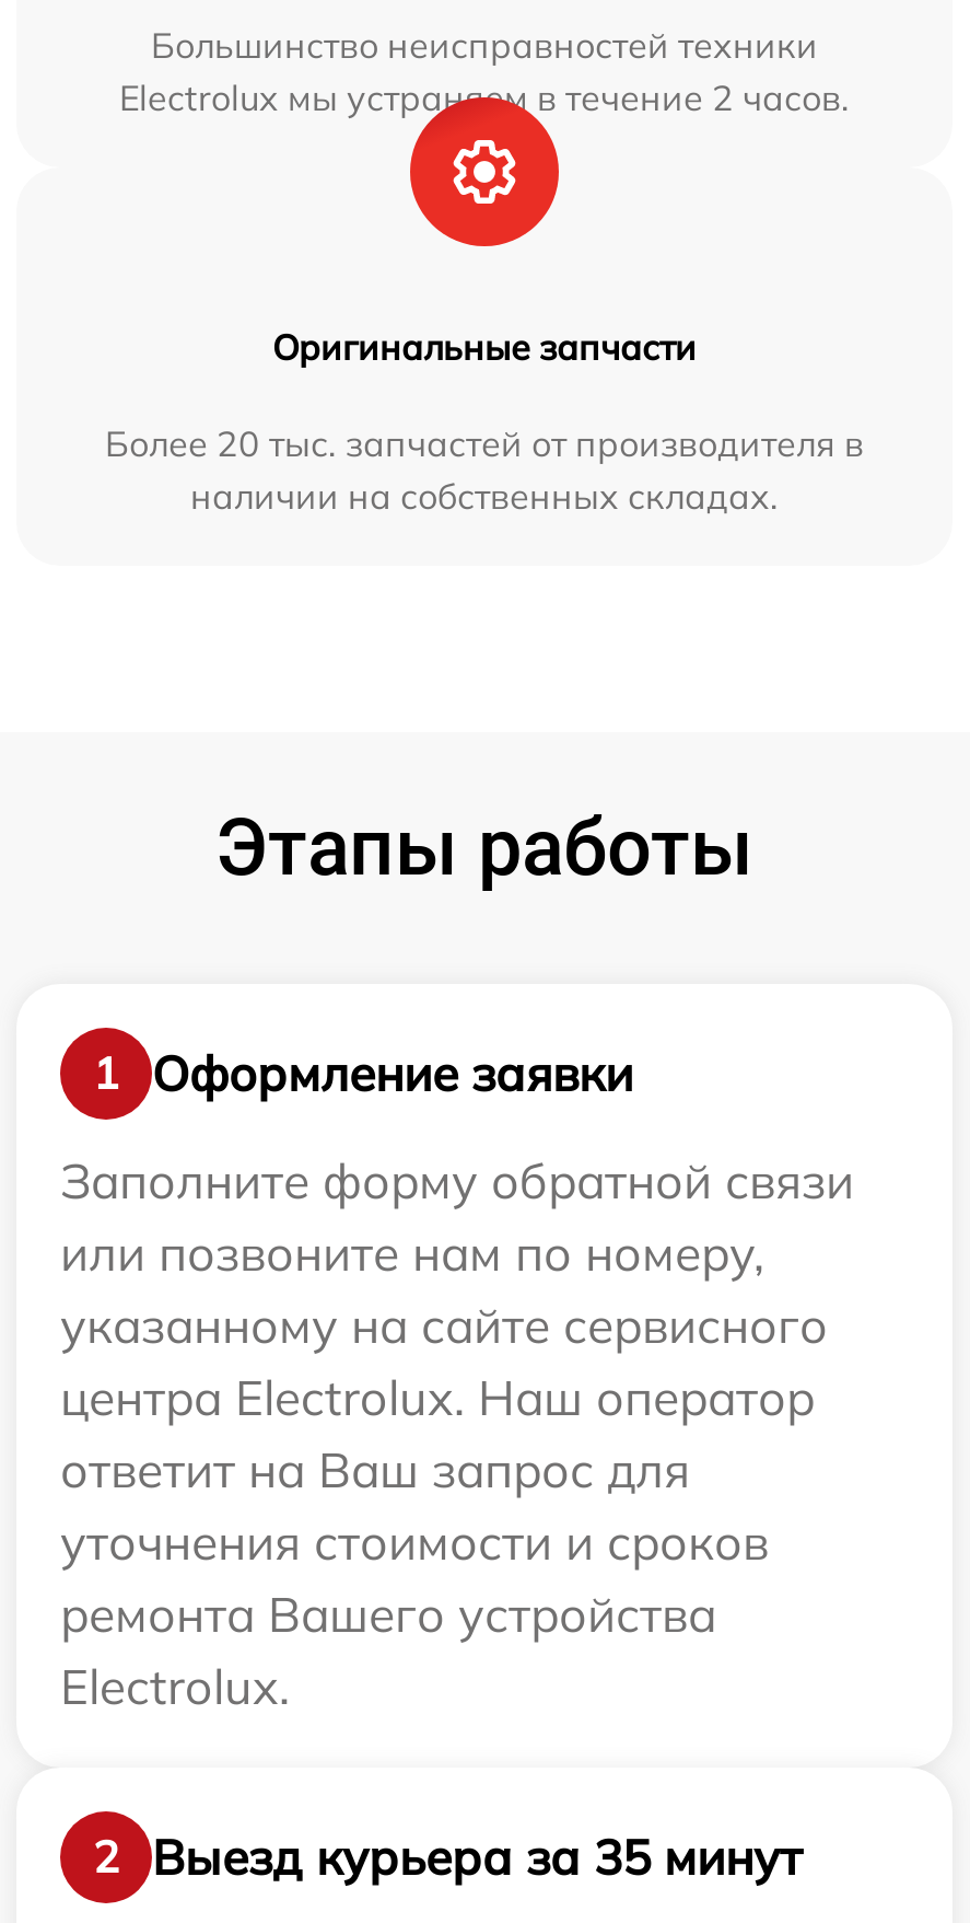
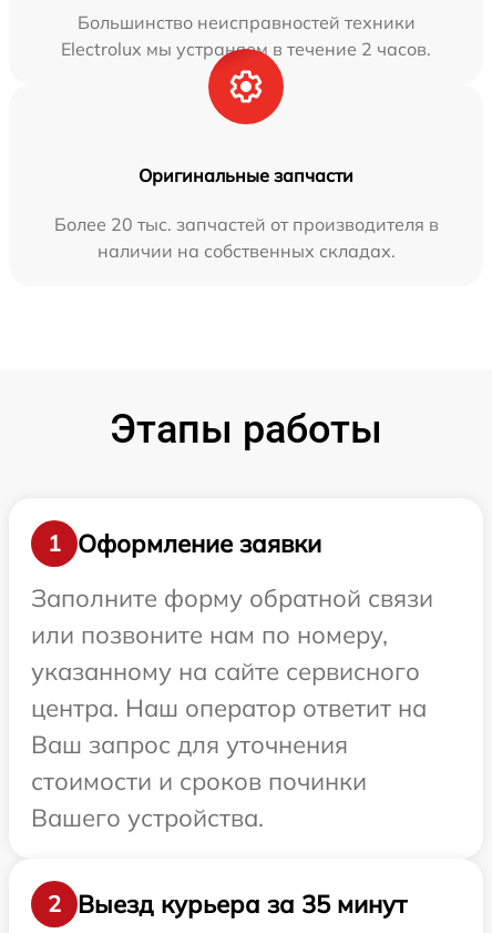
- центра Electrolux. Наш оператор
- ответит на Ваш запрос для
- уточнения стоимости и сроков
- ремонта Вашего устройства
- Electrolux.
+ центра. Наш оператор ответит на
+ Ваш запрос для уточнения
+ стоимости и сроков починки
+ Вашего устройства.
